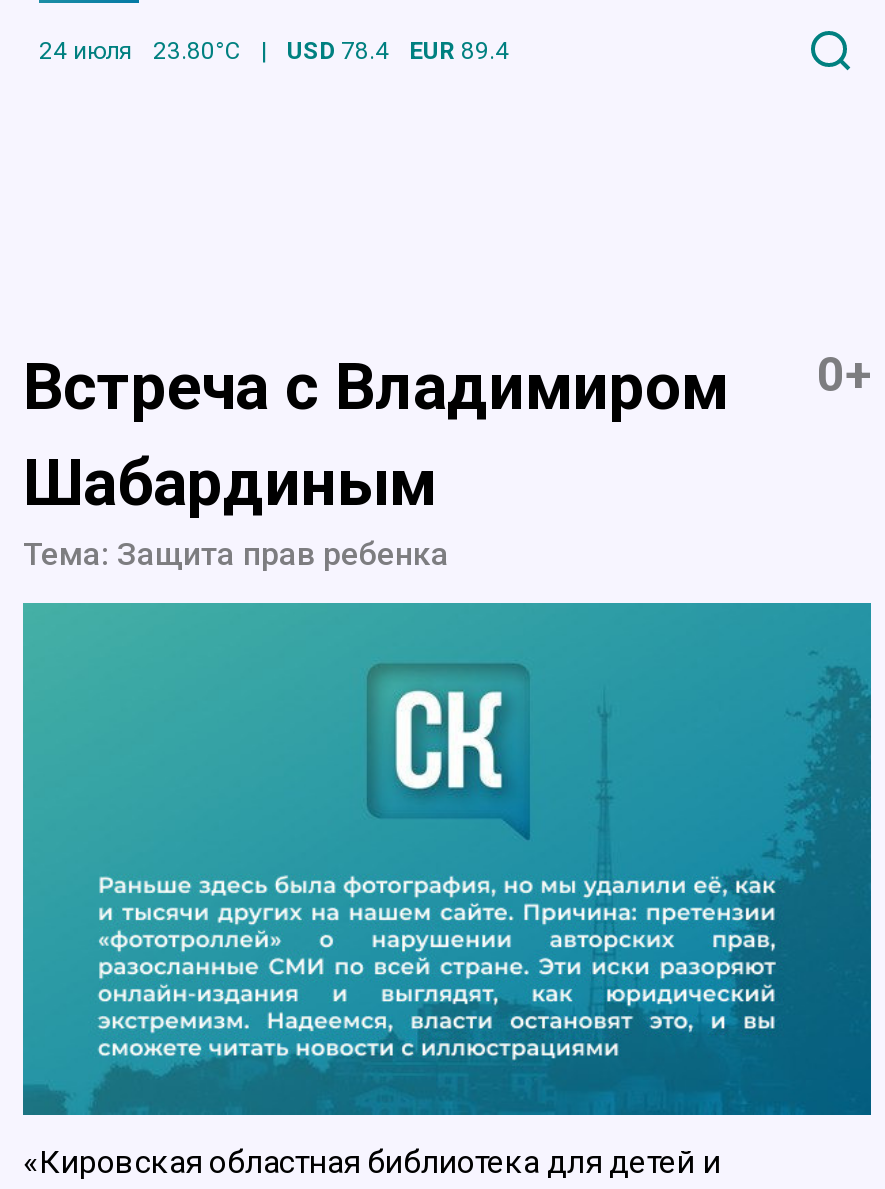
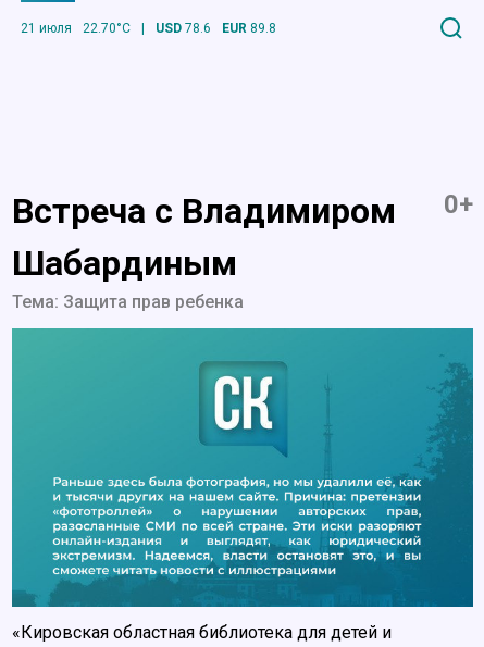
- 24 июля
- 23.80°C
+ 21 июля
+ 22.70°C

- USD 78.4
+ USD 78.6

- EUR 89.4
+ EUR 89.8
